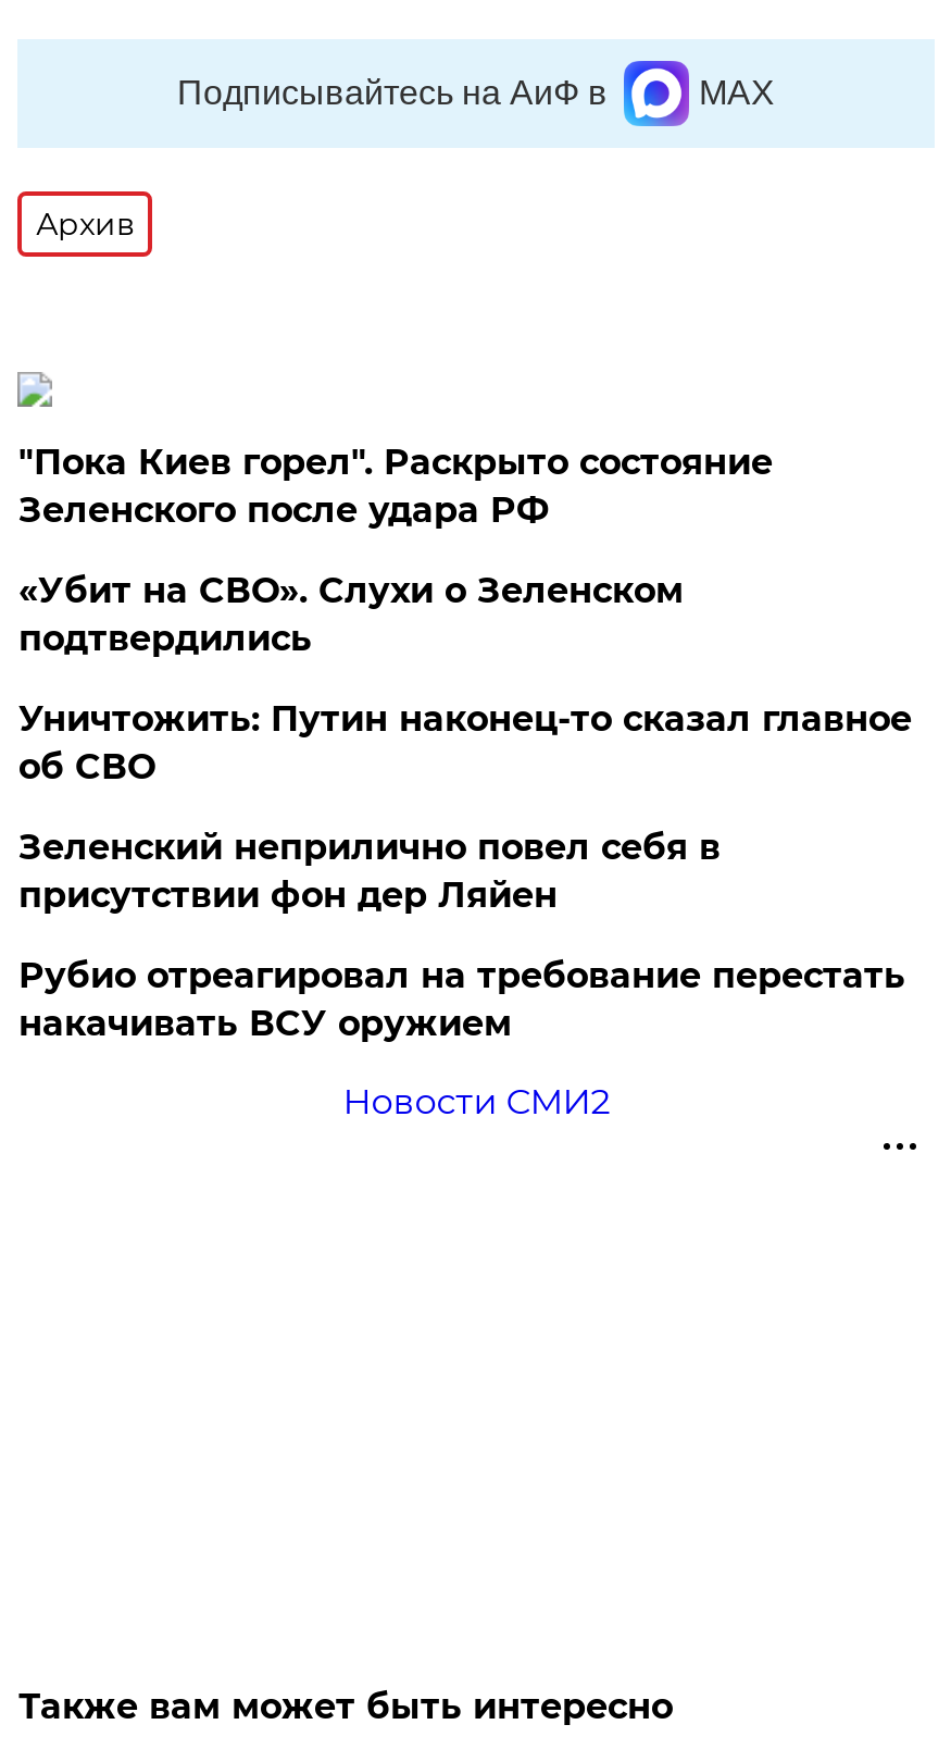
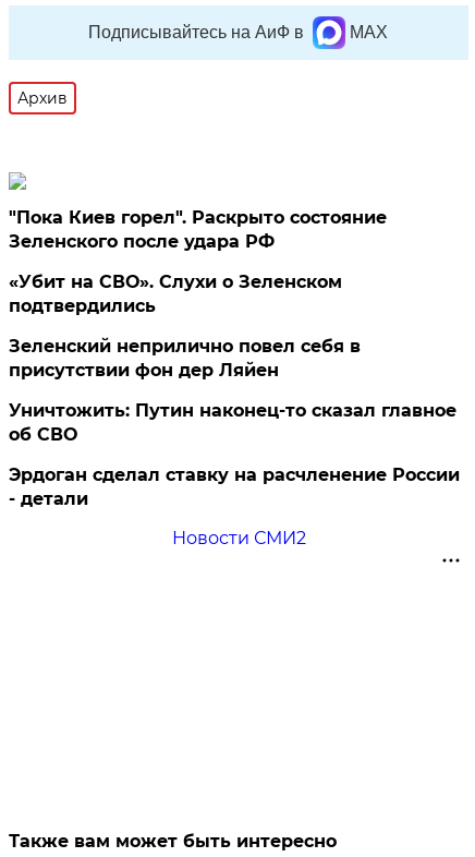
moved down: Уничтожить: Путин наконец-то сказал главное | об СВО

moved up: Зеленский неприлично повел cебя в | присутствии фон дер Ляйен

- Рубио отреагировал на требование перестать
- накачивать ВСУ оружием
+ Эрдоган сделал ставку на расчленение России
+ - детали
